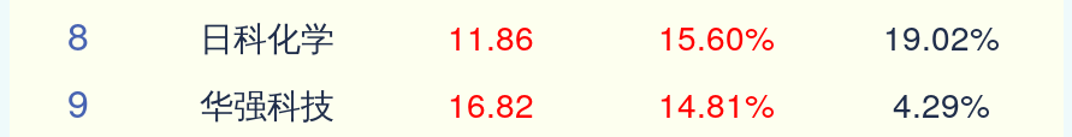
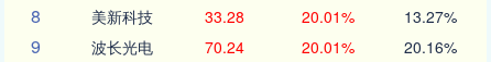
- 日科化学
- 11.86
- 15.60%
- 19.02%
+ 美新科技
+ 33.28
+ 20.01%
+ 13.27%

- 华强科技
- 16.82
- 14.81%
- 4.29%
+ 波长光电
+ 70.24
+ 20.01%
+ 20.16%
